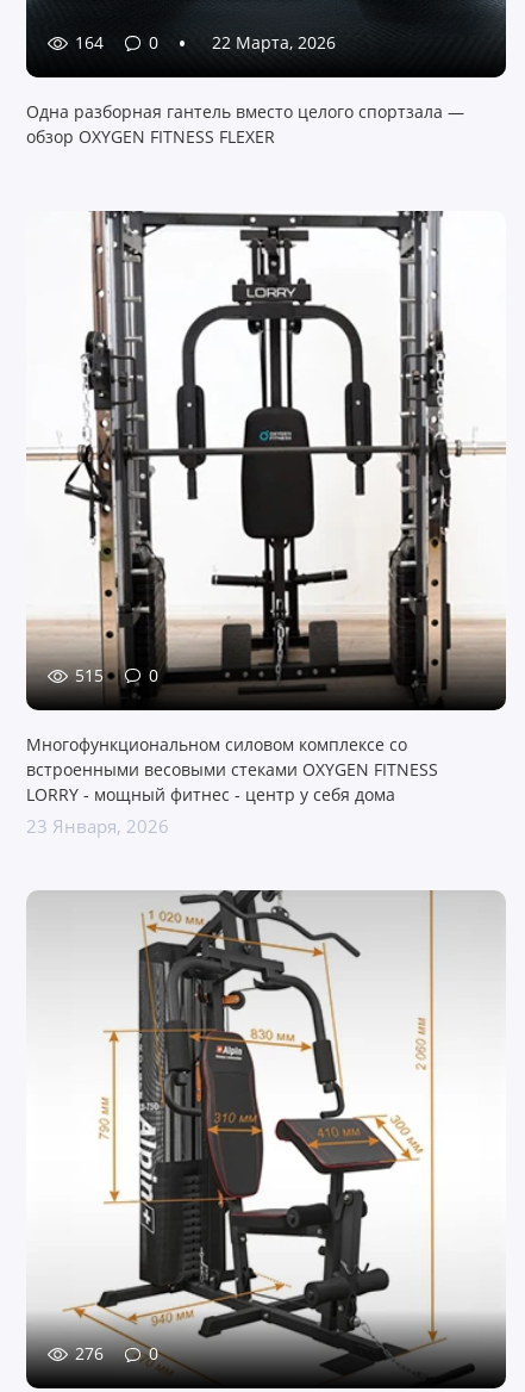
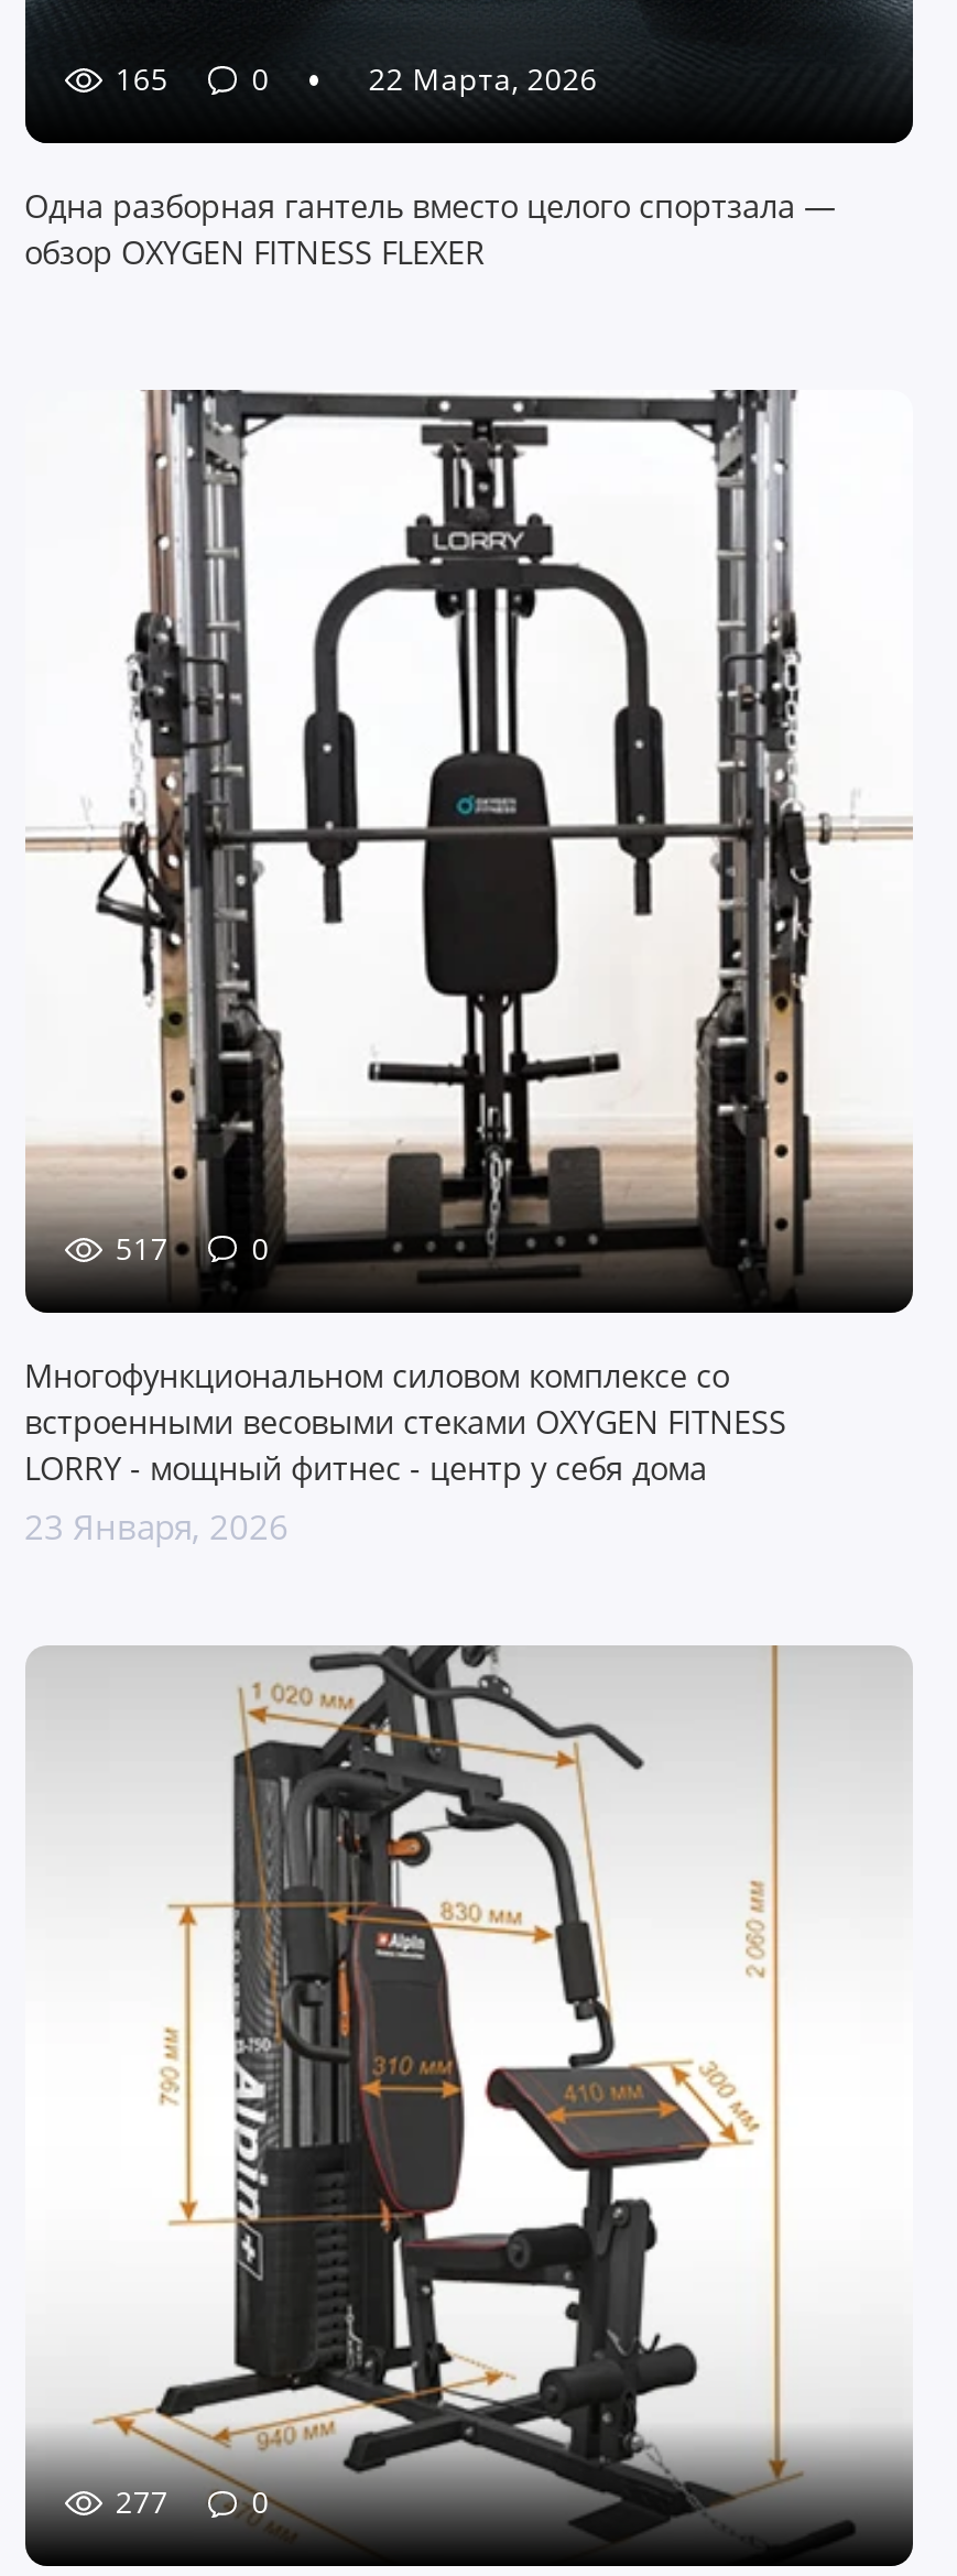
- 164
+ 165

- 515
+ 517

- 276
+ 277
